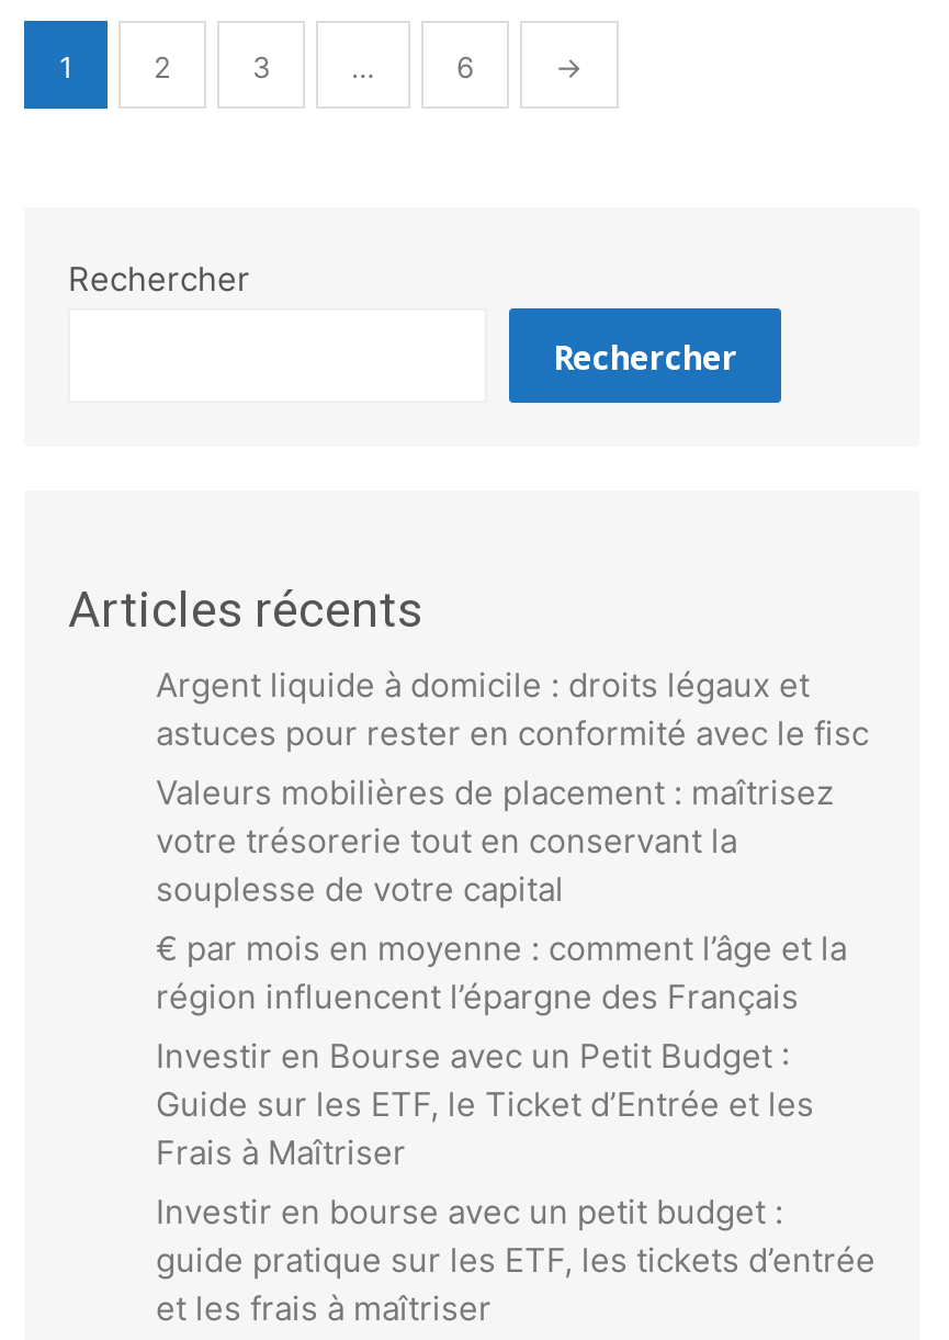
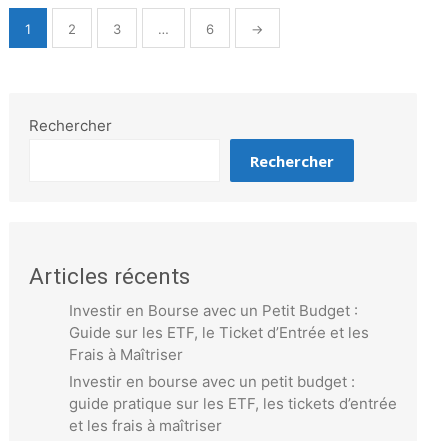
- Argent liquide à domicile : droits légaux et
- astuces pour rester en conformité avec le fisc
- Valeurs mobilières de placement : maîtrisez
- votre trésorerie tout en conservant la
- souplesse de votre capital
- € par mois en moyenne : comment l’âge et la
- région influencent l’épargne des Français
